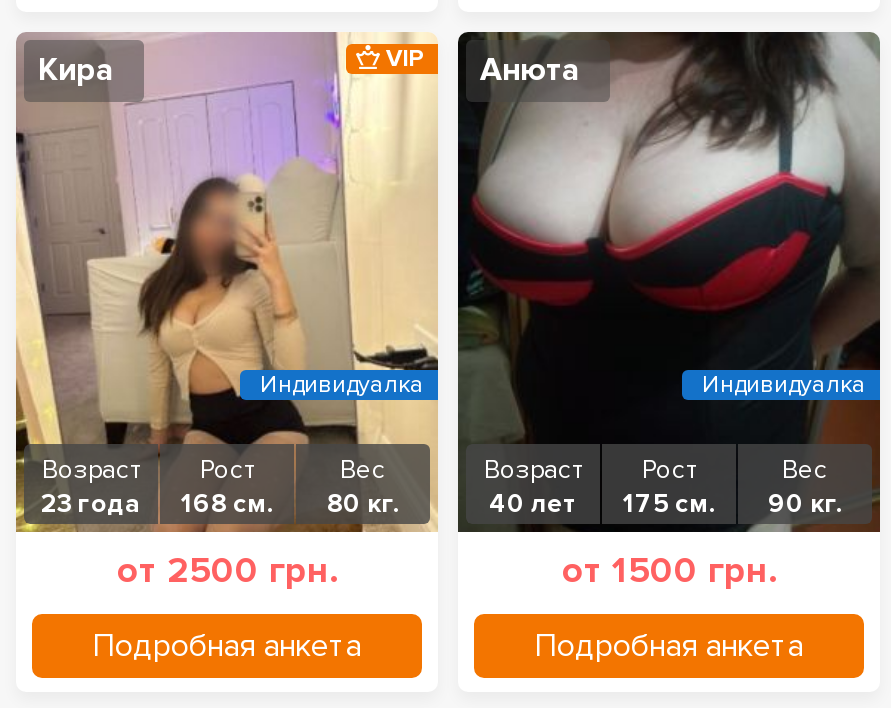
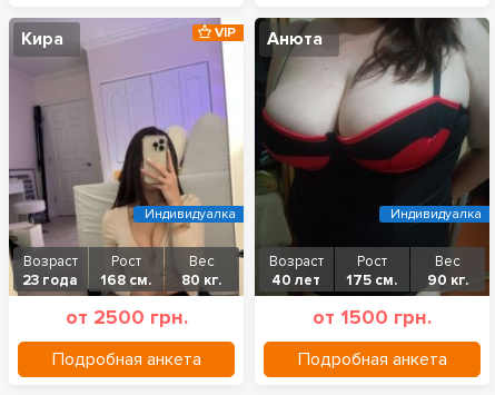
- [image]
+ [image]
